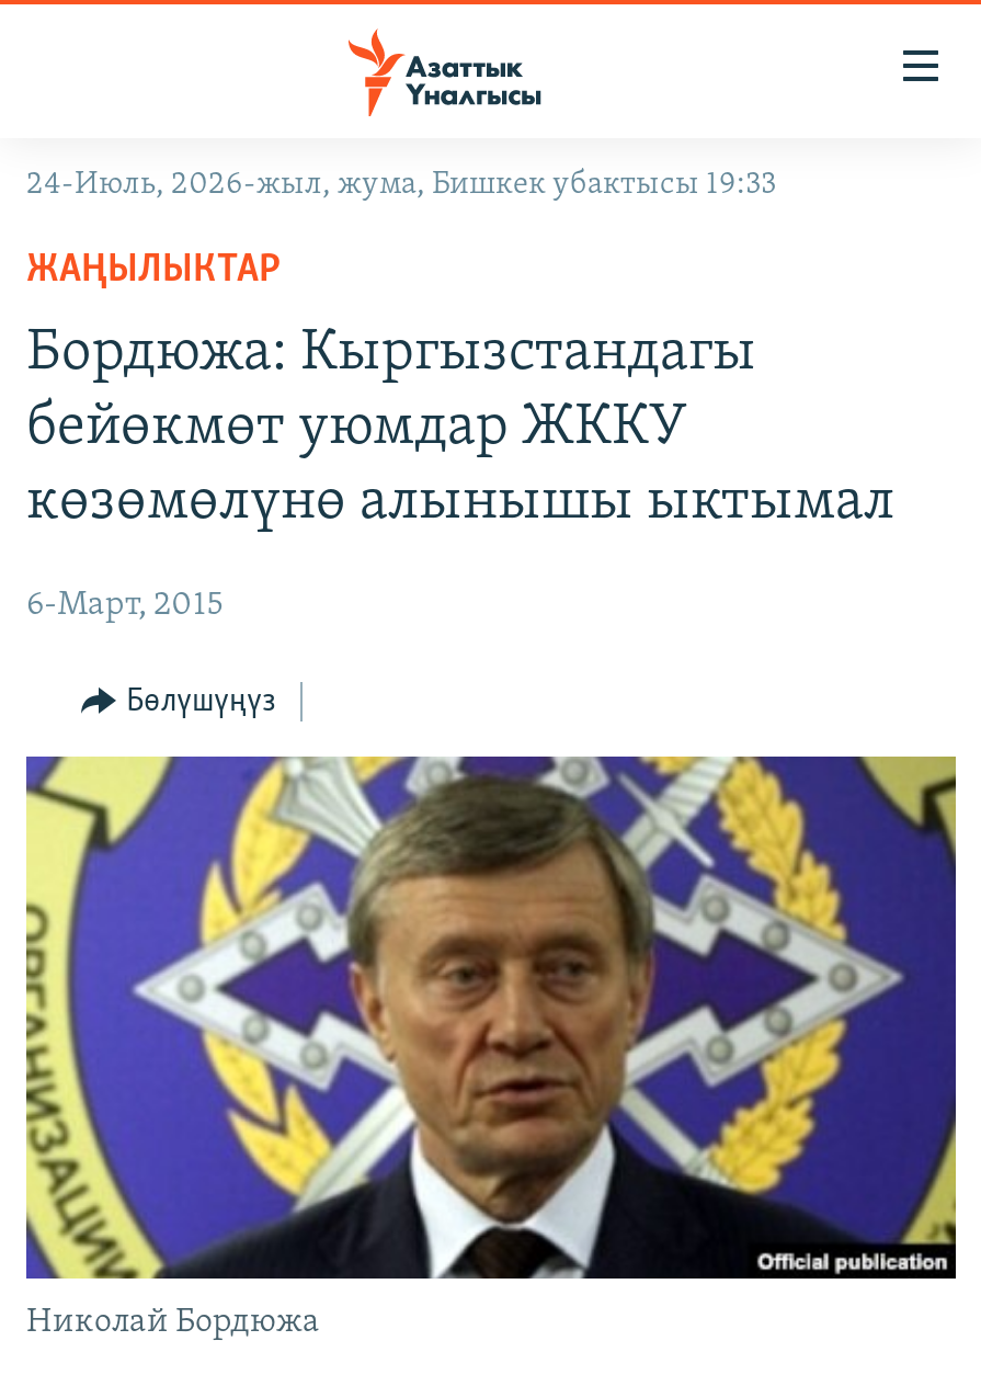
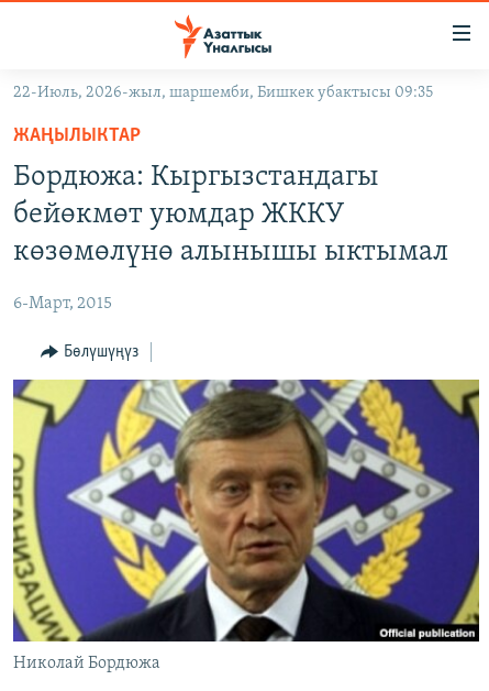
- 24-Июль, 2026-жыл, жума, Бишкек убактысы 19:33
+ 22-Июль, 2026-жыл, шаршемби, Бишкек убактысы 09:35
